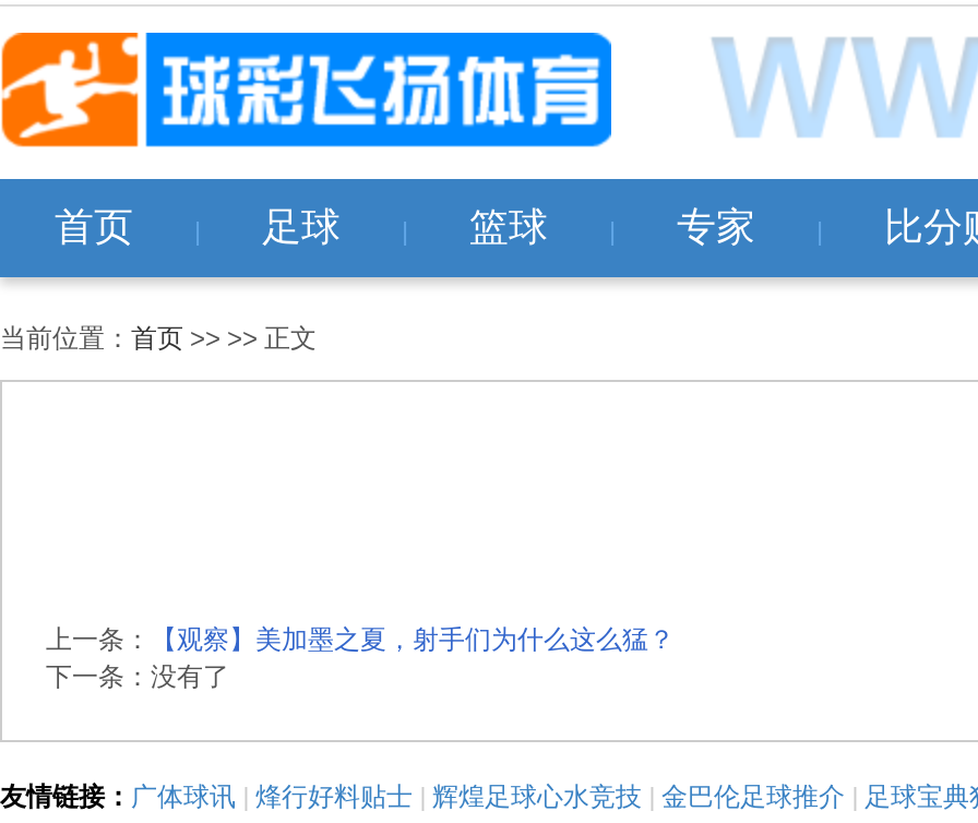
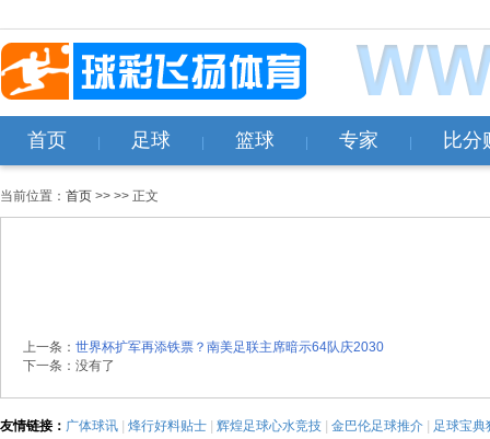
- 上一条：【观察】美加墨之夏，射手们为什么这么猛？
+ 上一条：世界杯扩军再添铁票？南美足联主席暗示64队庆2030
